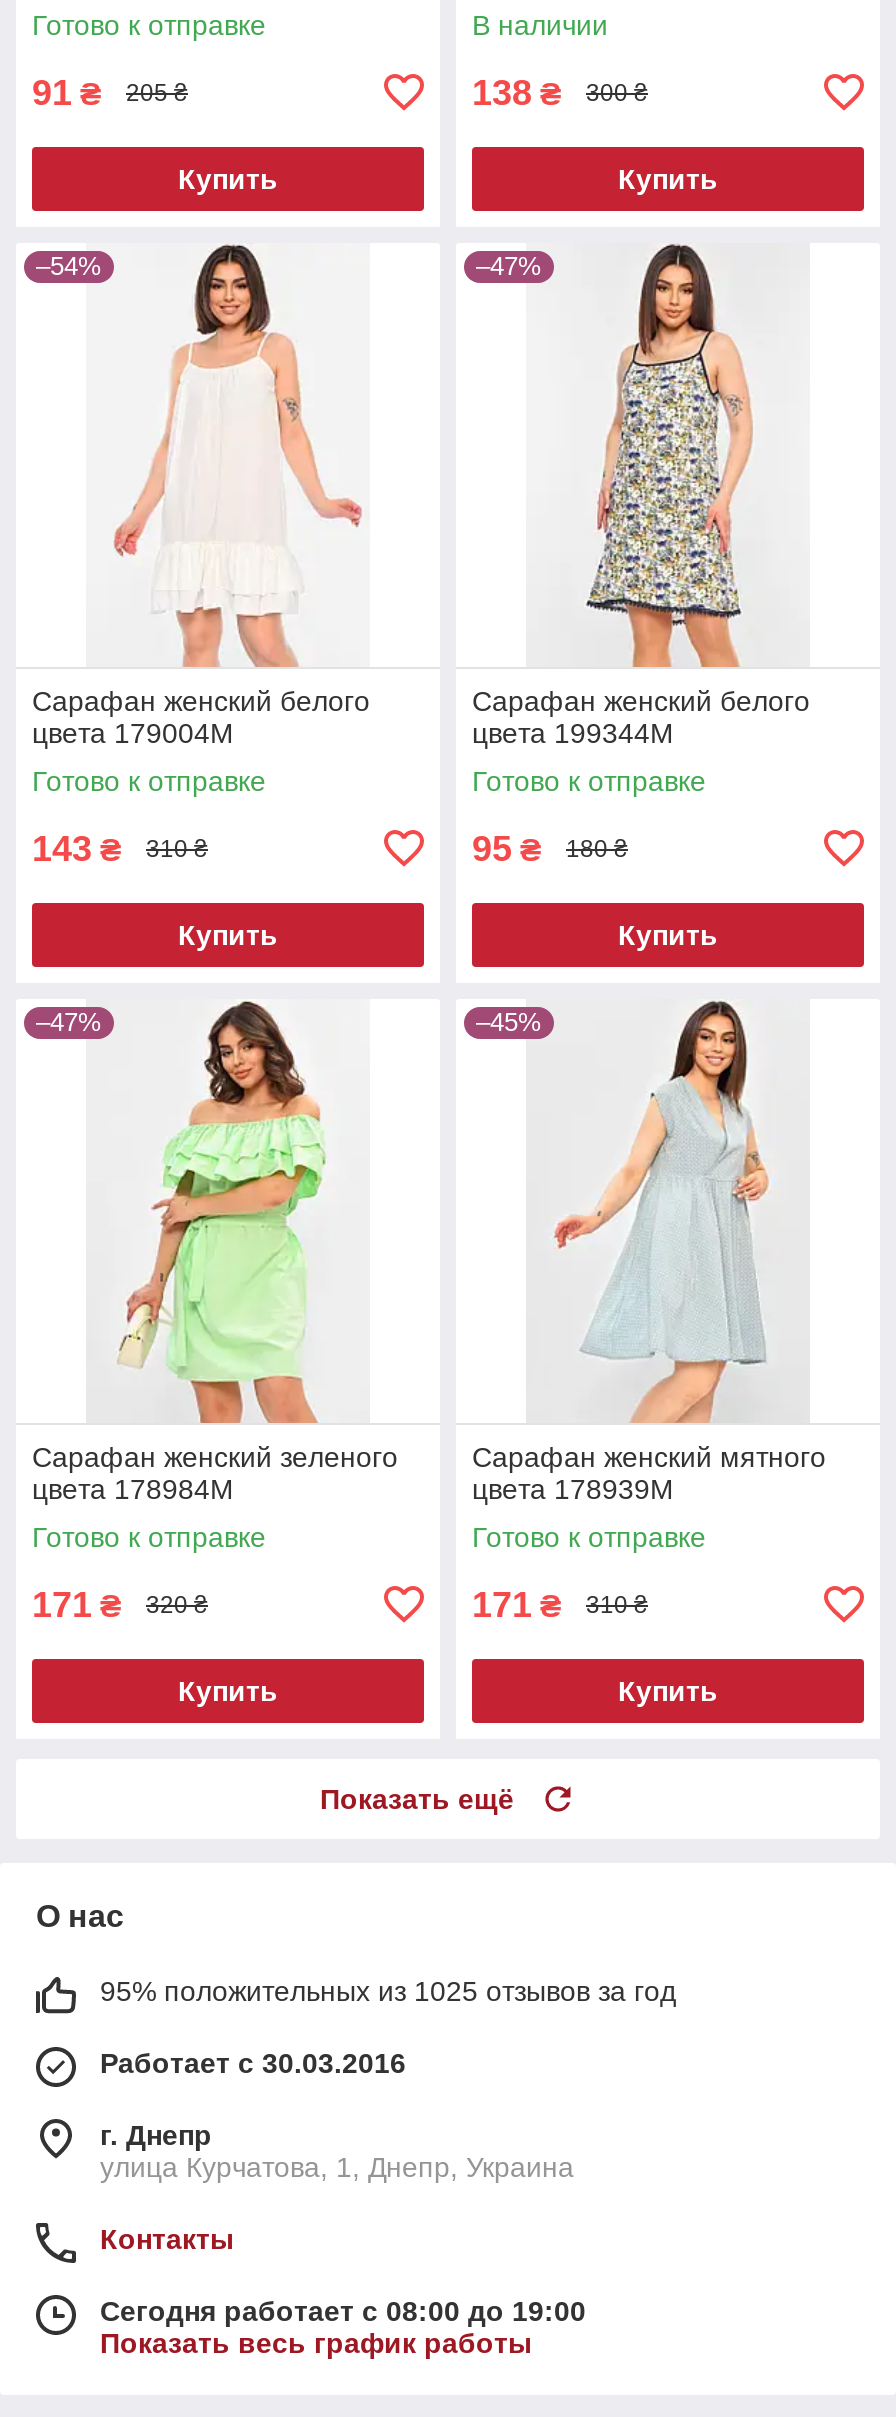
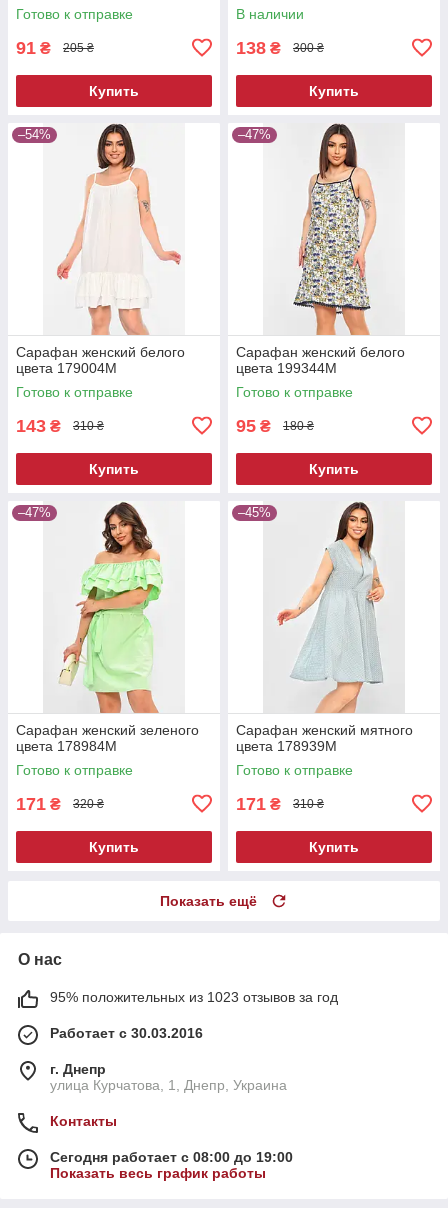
- 95% положительных из 1025 отзывов за год
+ 95% положительных из 1023 отзывов за год
